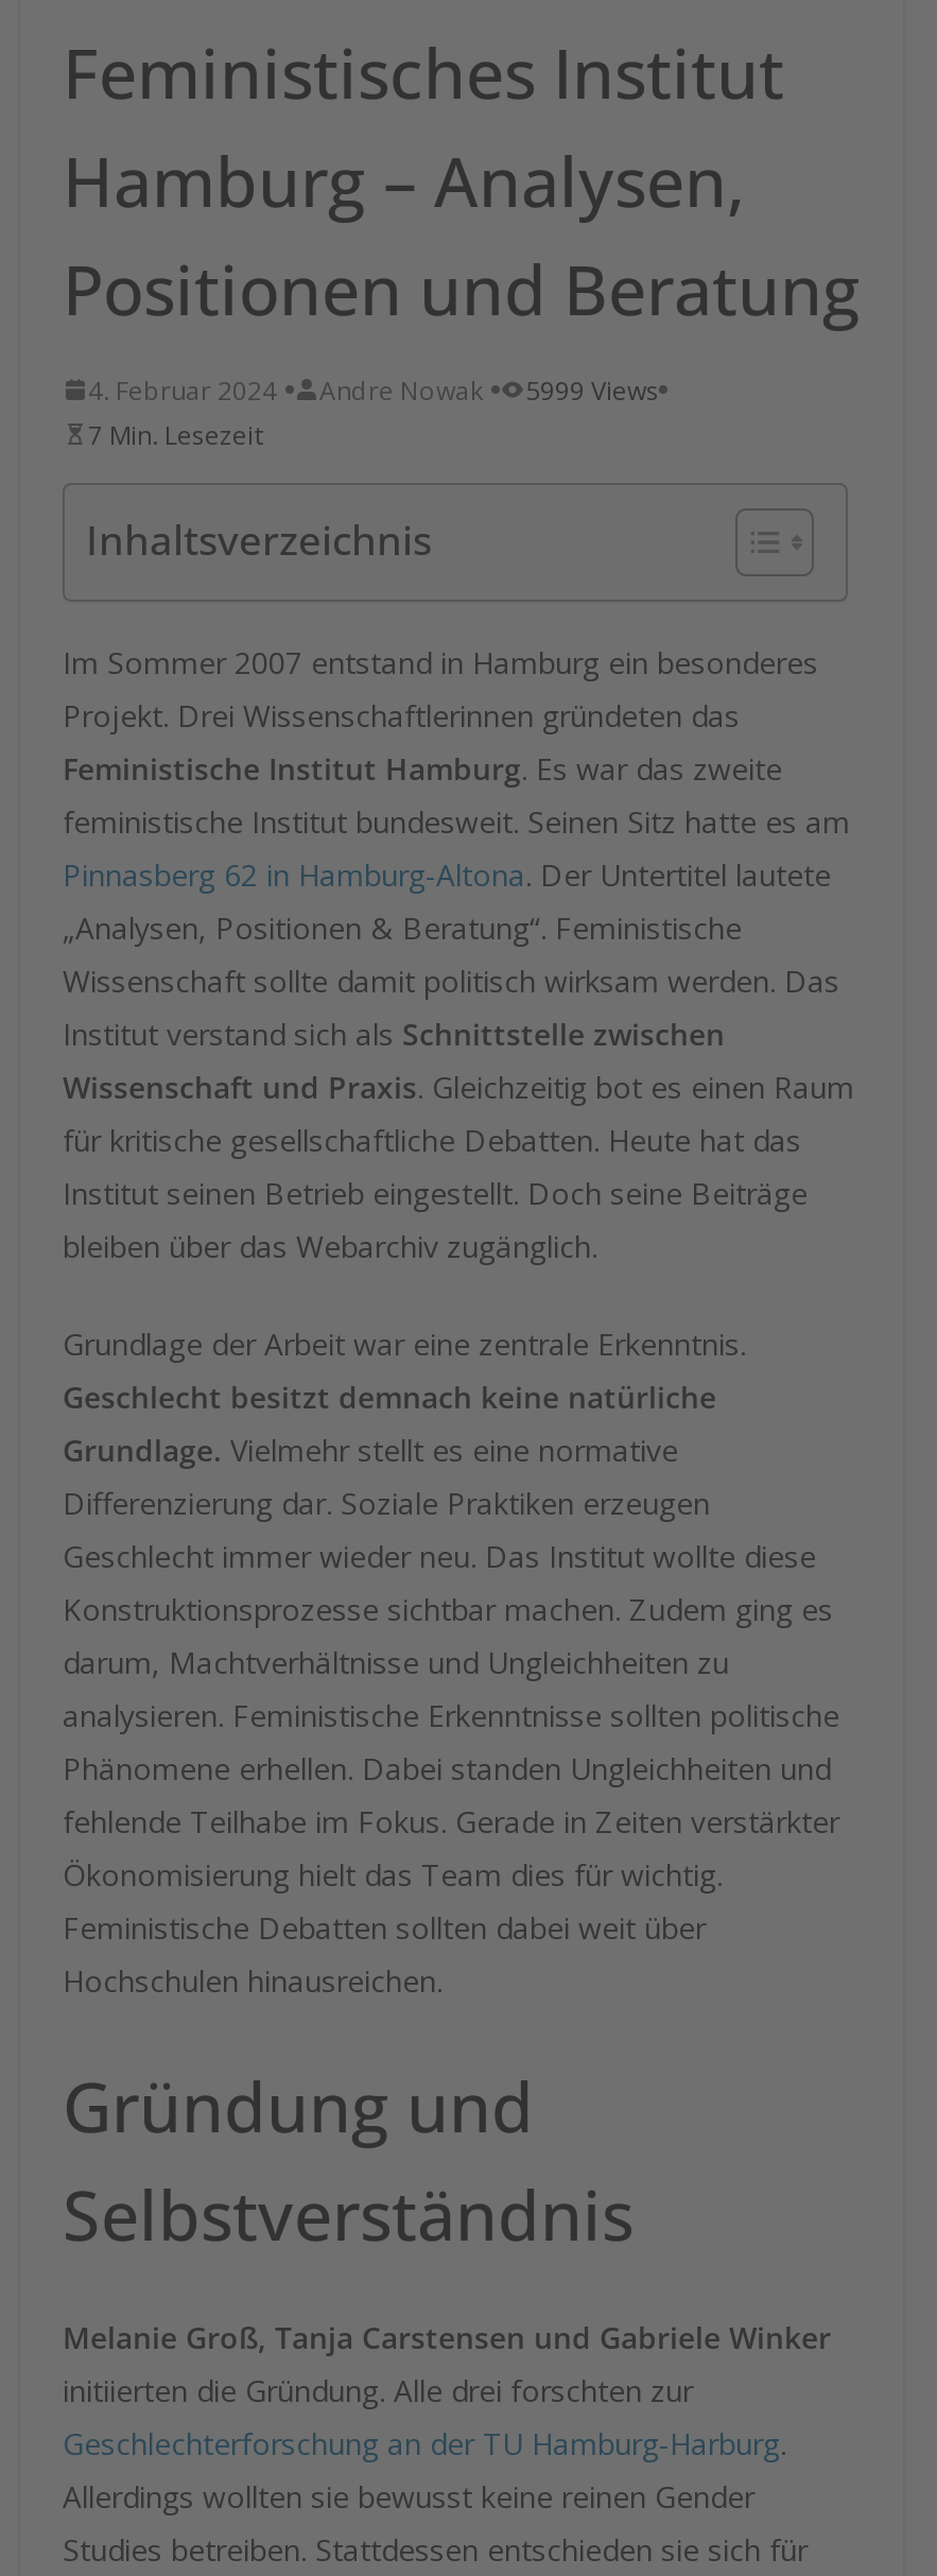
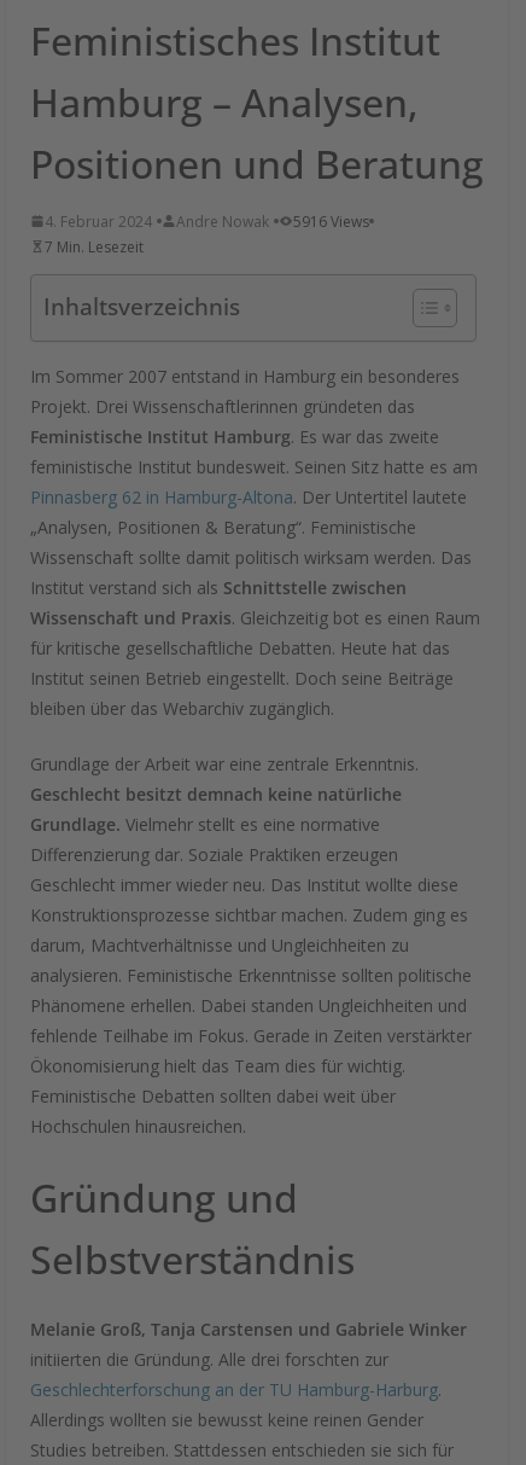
- 5999 Views
+ 5916 Views
